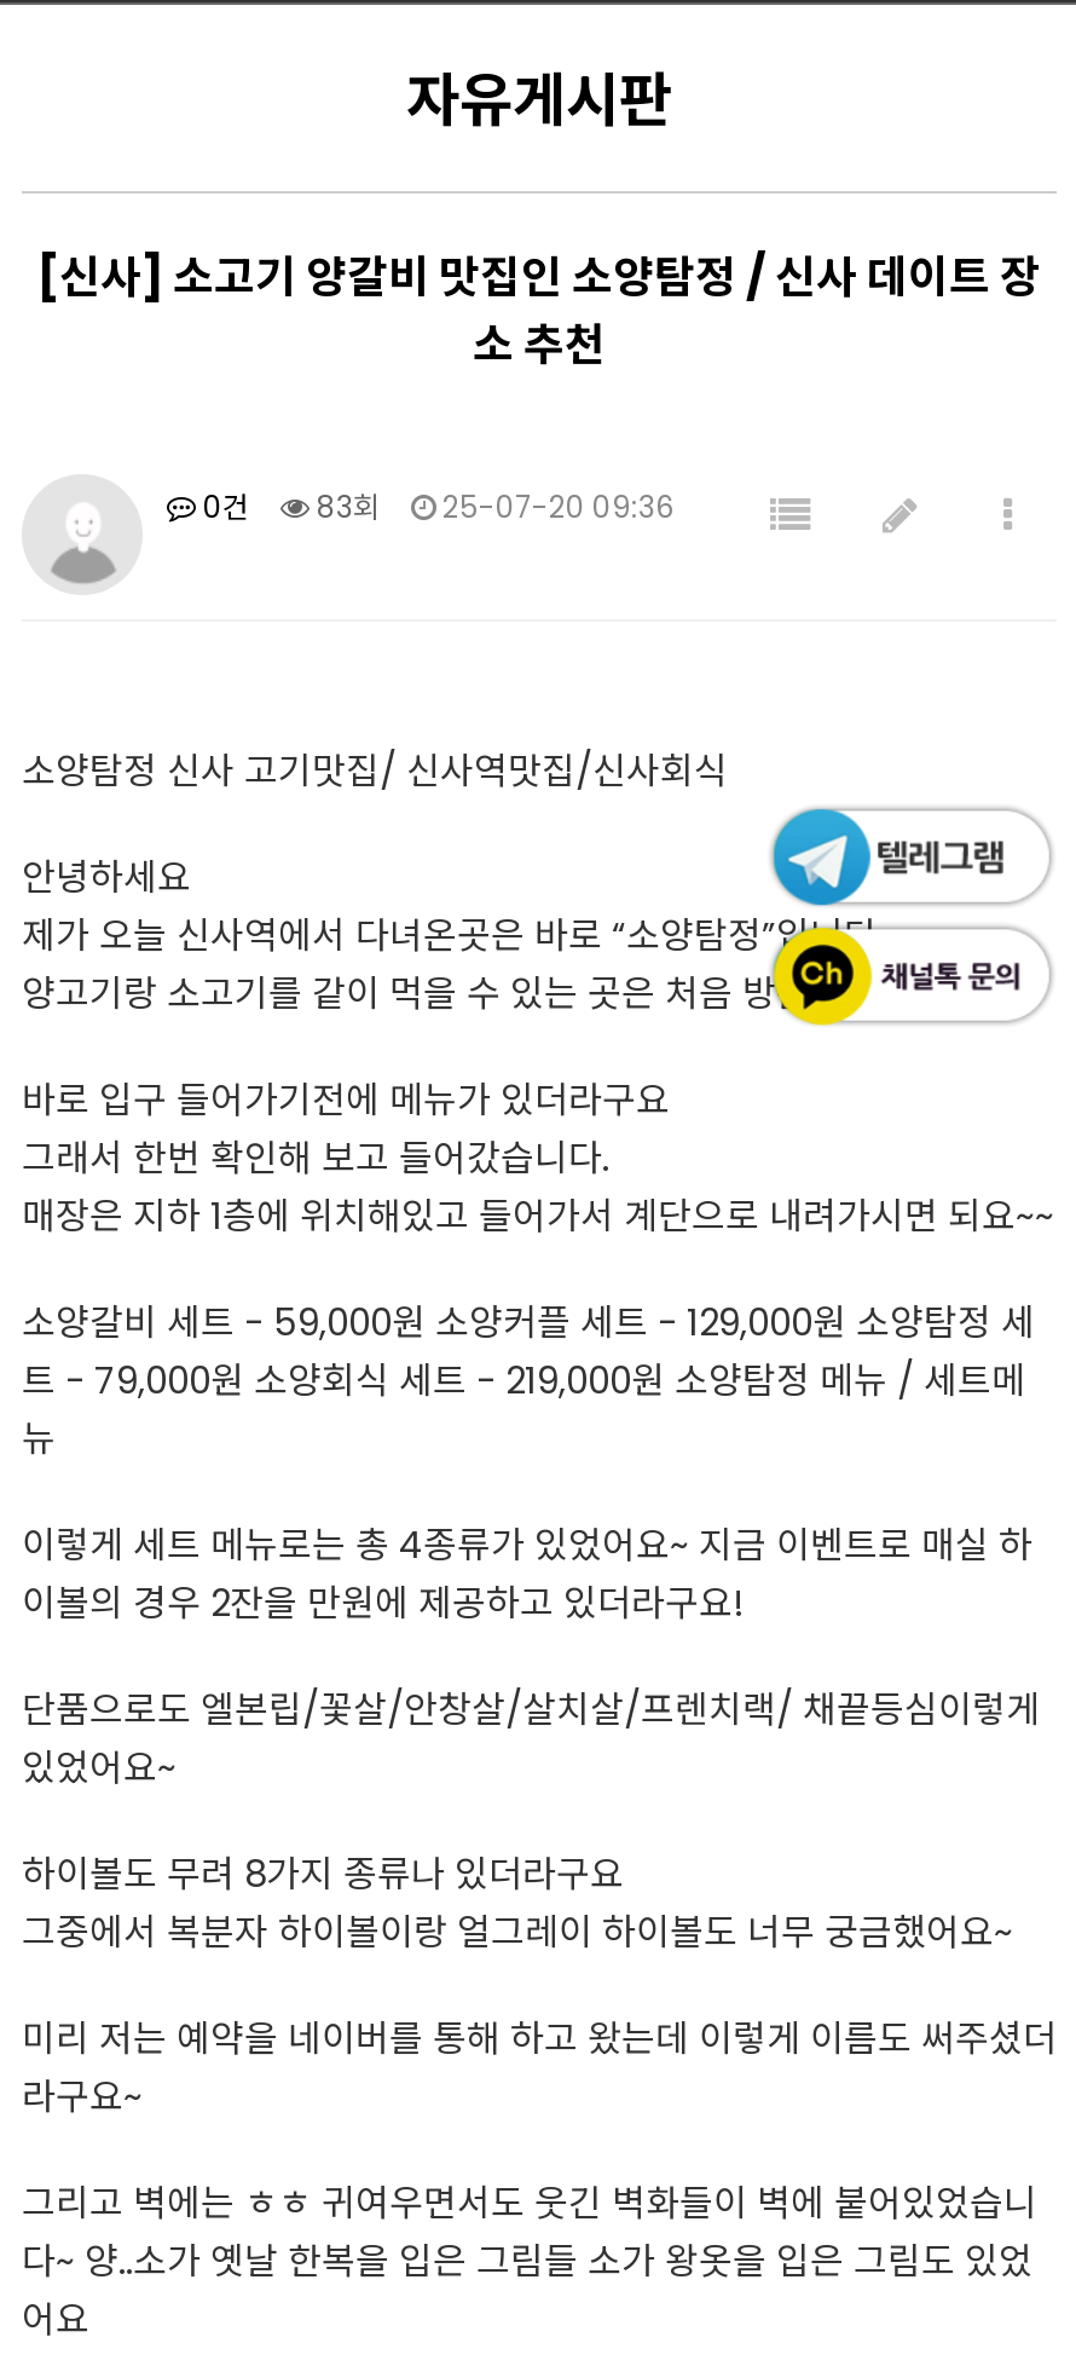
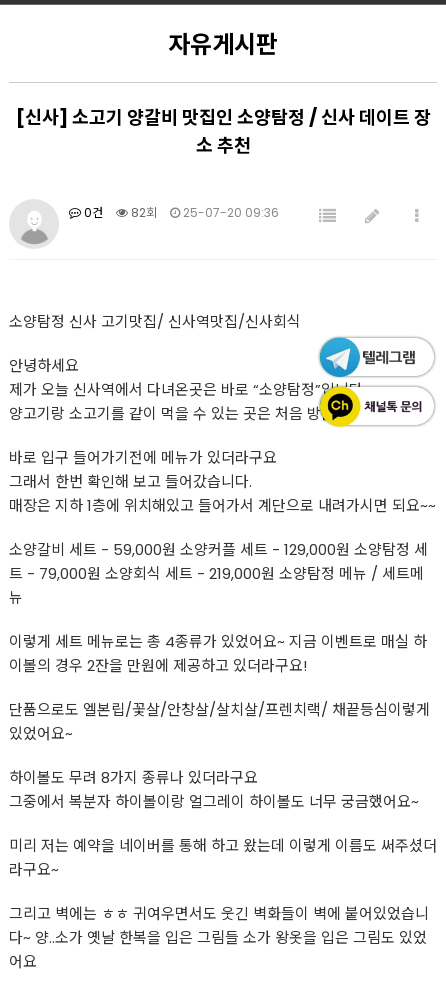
- 0건 83회 25-07-20 09:36
+ 0건 82회 25-07-20 09:36
